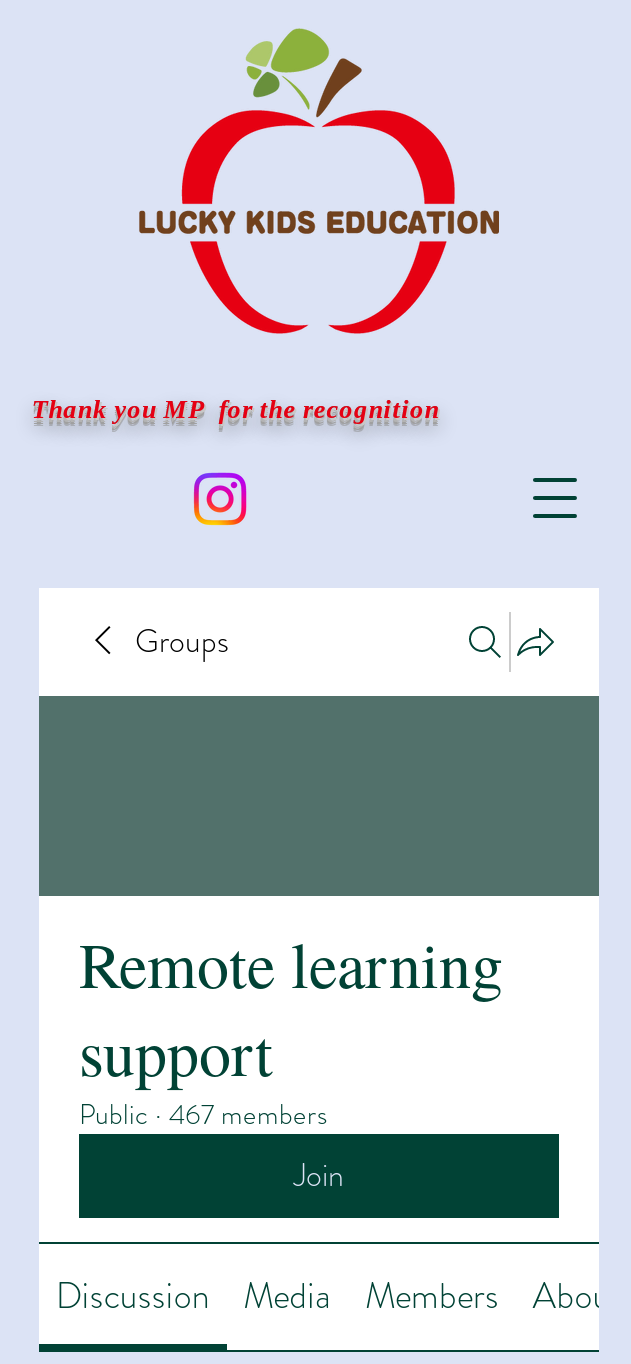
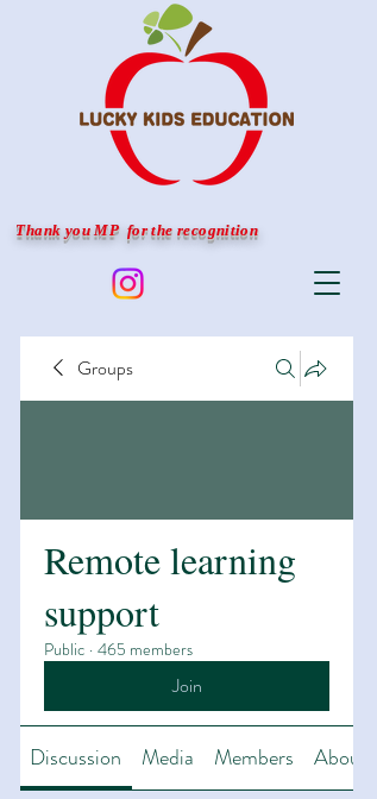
- Public · 467 members
+ Public · 465 members
